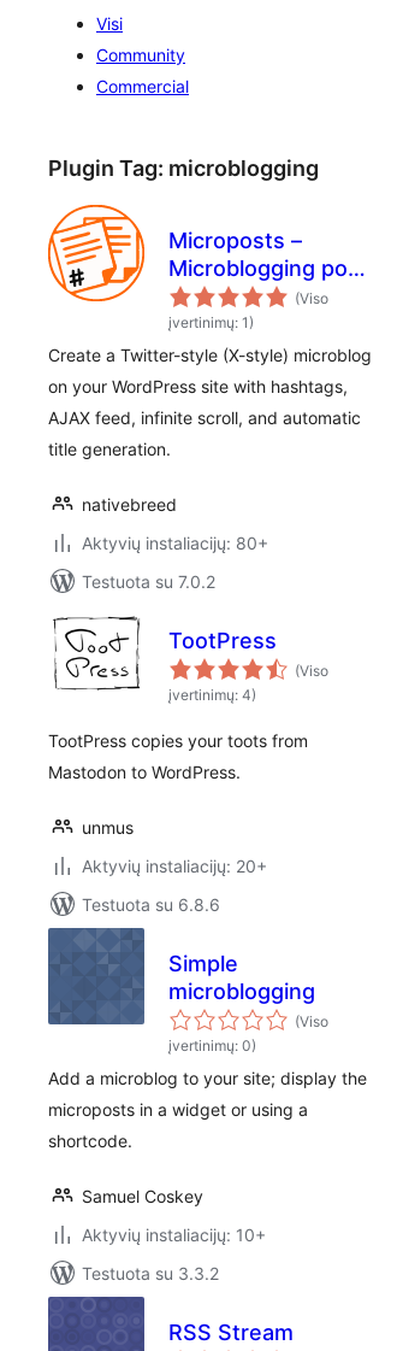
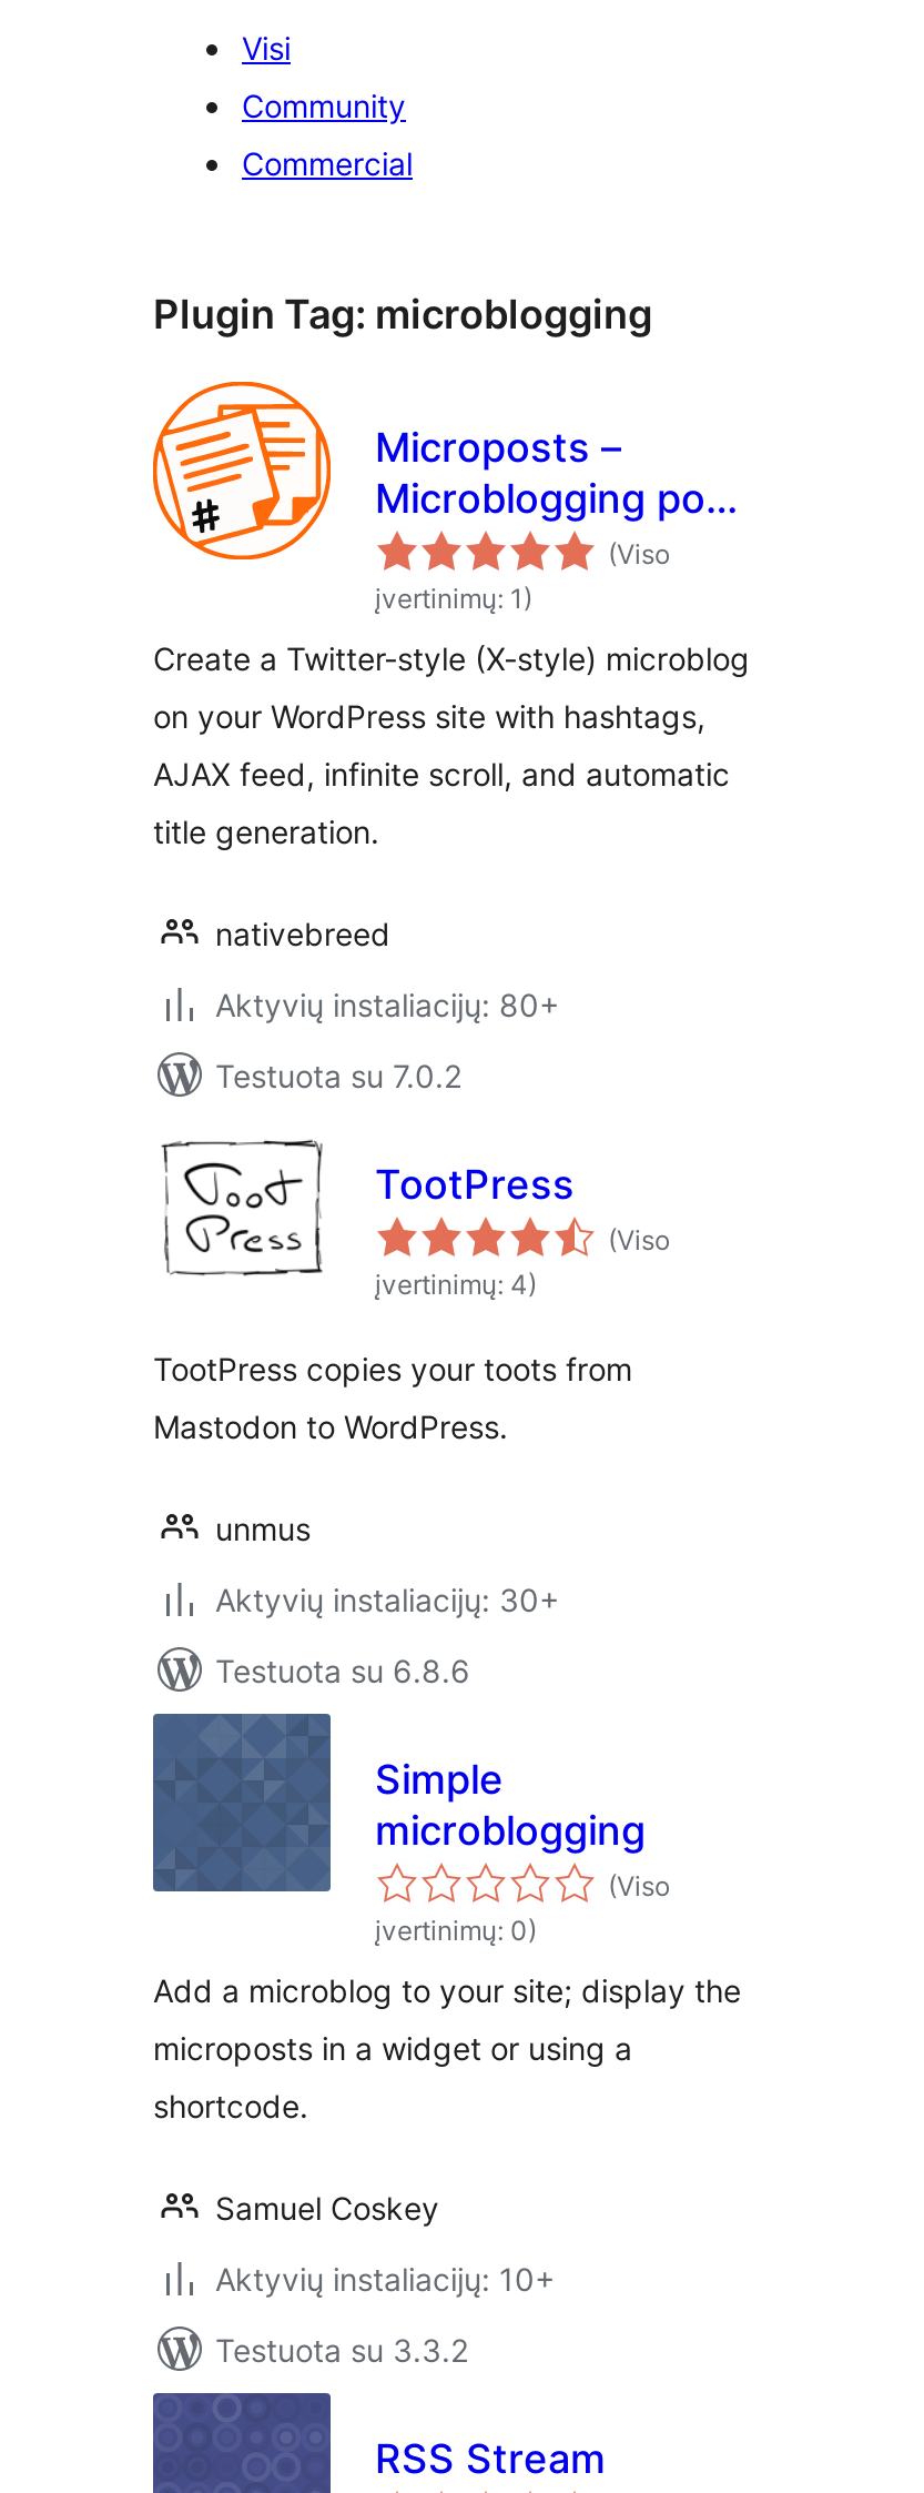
- Aktyvių instaliacijų: 20+
+ Aktyvių instaliacijų: 30+
